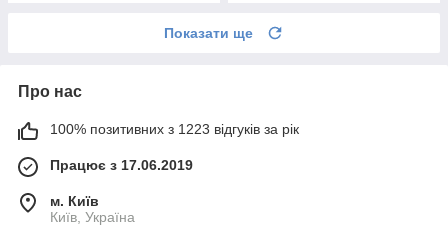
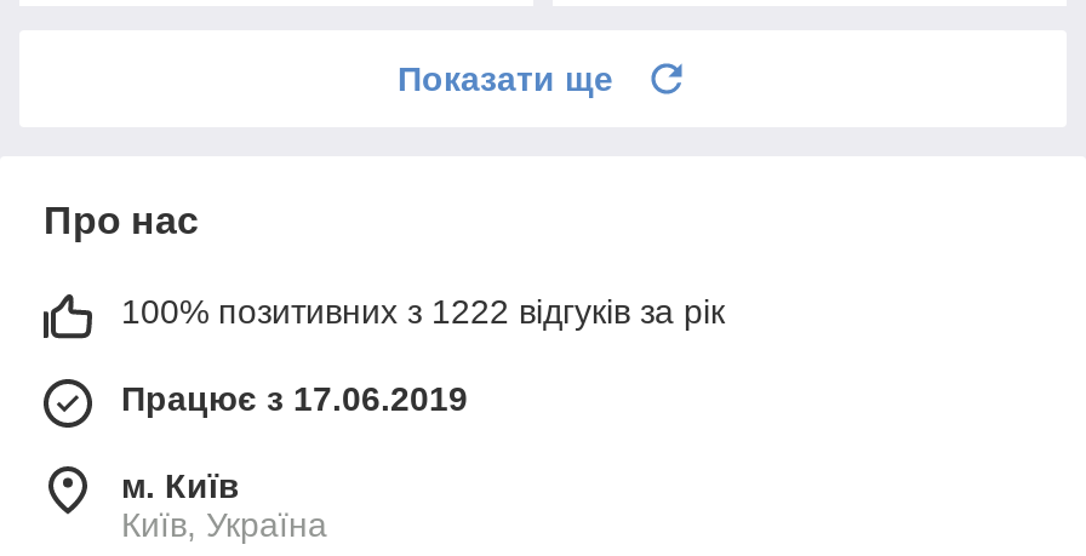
- 100% позитивних з 1223 відгуків за рік
+ 100% позитивних з 1222 відгуків за рік
